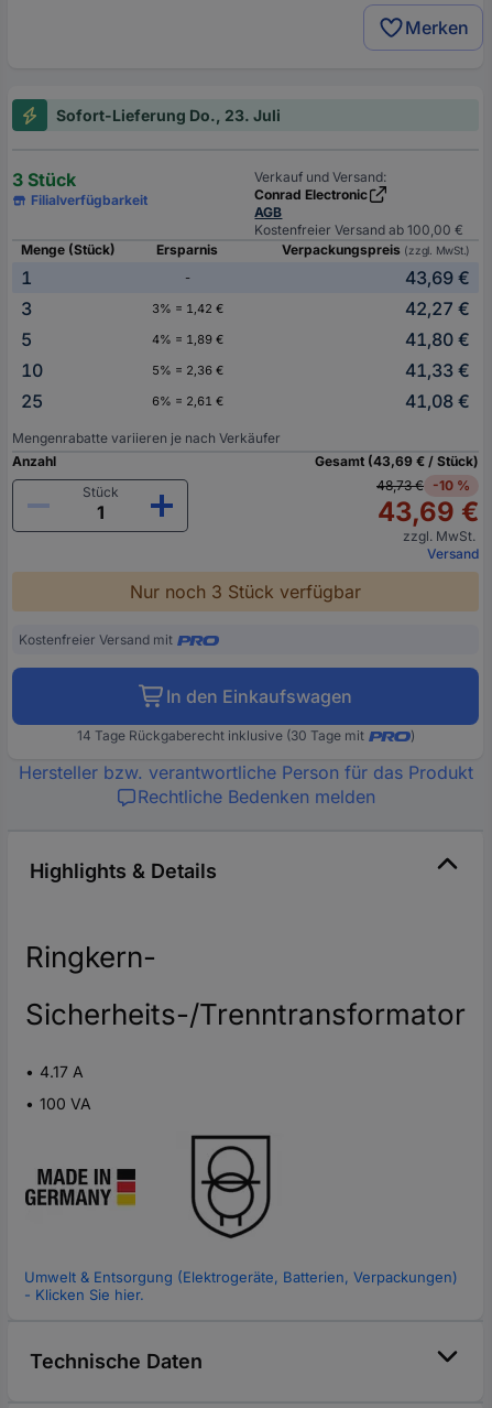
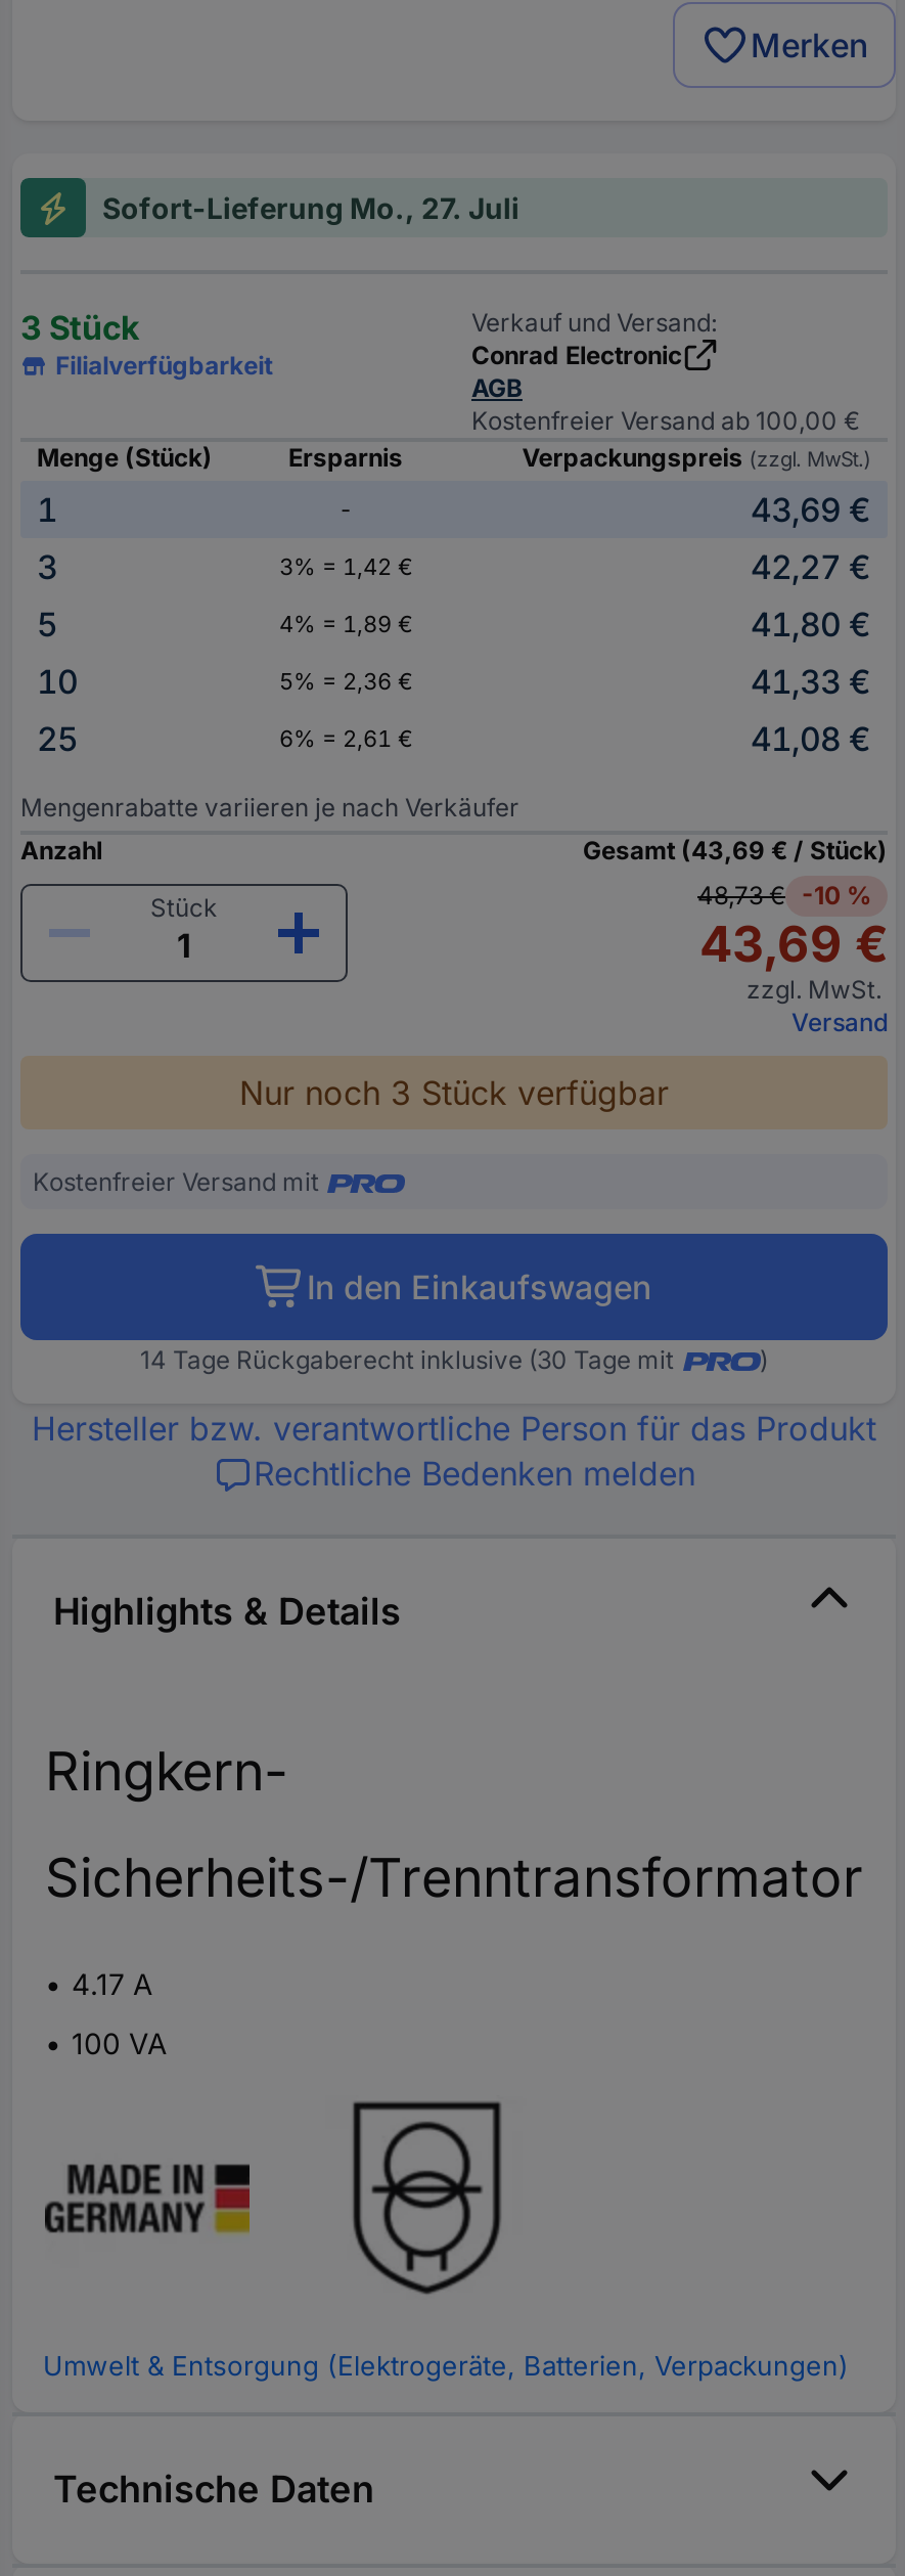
- Sofort-Lieferung Do., 23. Juli
+ Sofort-Lieferung Mo., 27. Juli

- - Klicken Sie hier.
